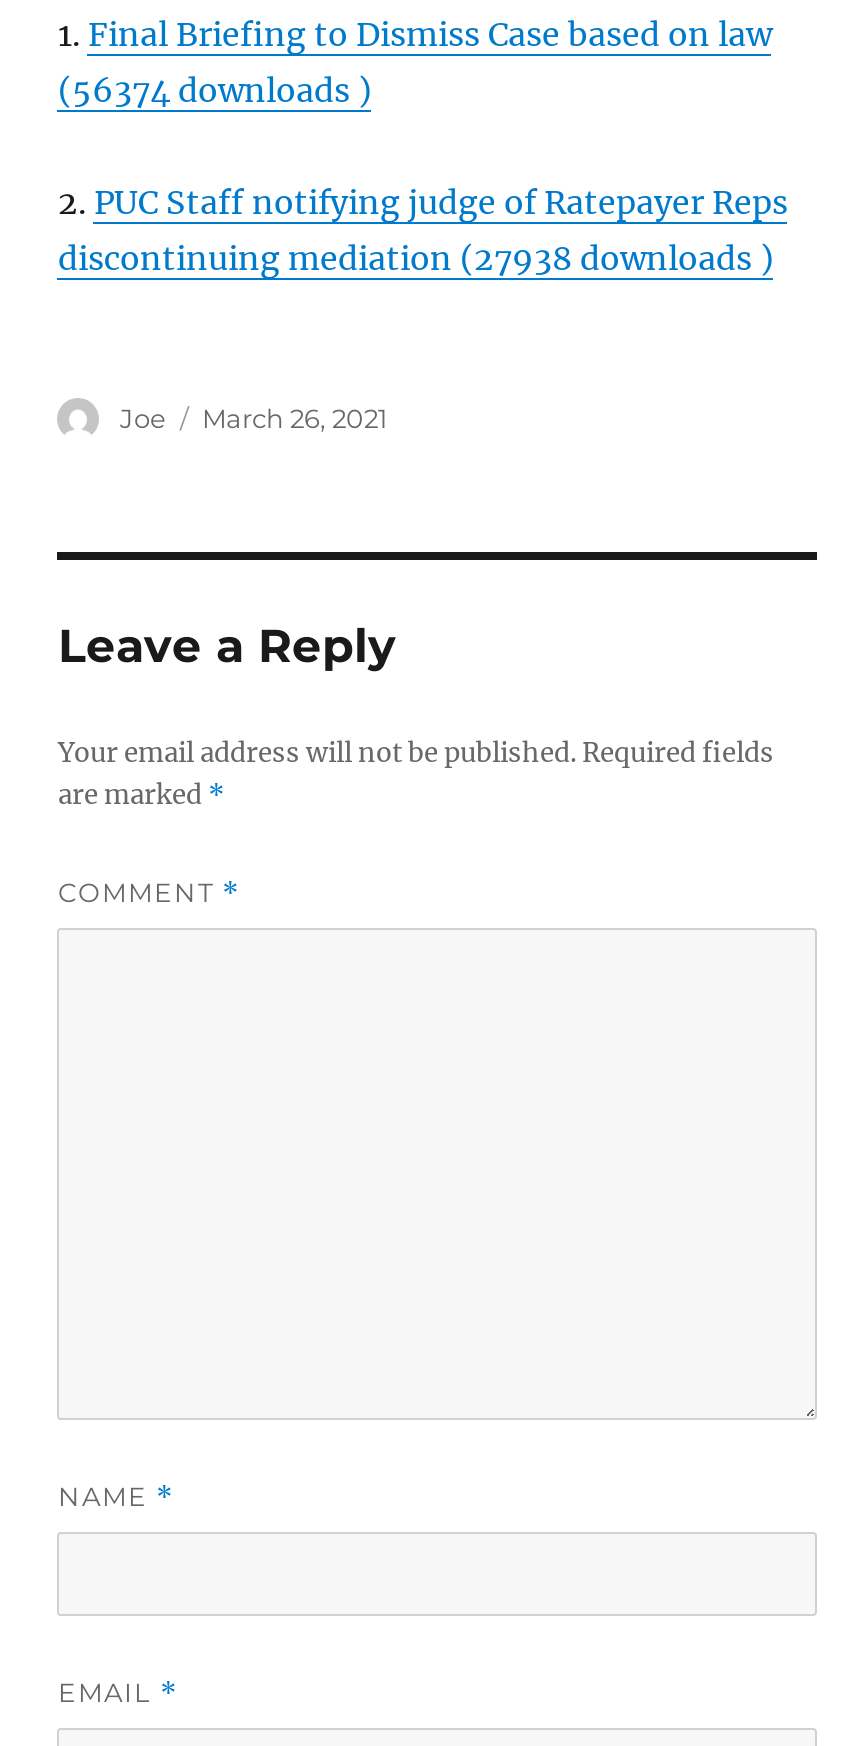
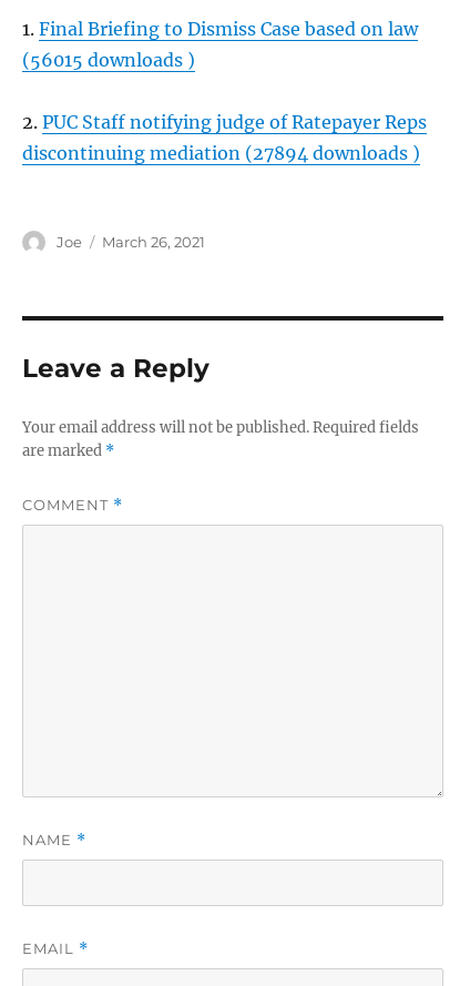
- (56374 downloads )
+ (56015 downloads )

- discontinuing mediation (27938 downloads )
+ discontinuing mediation (27894 downloads )
